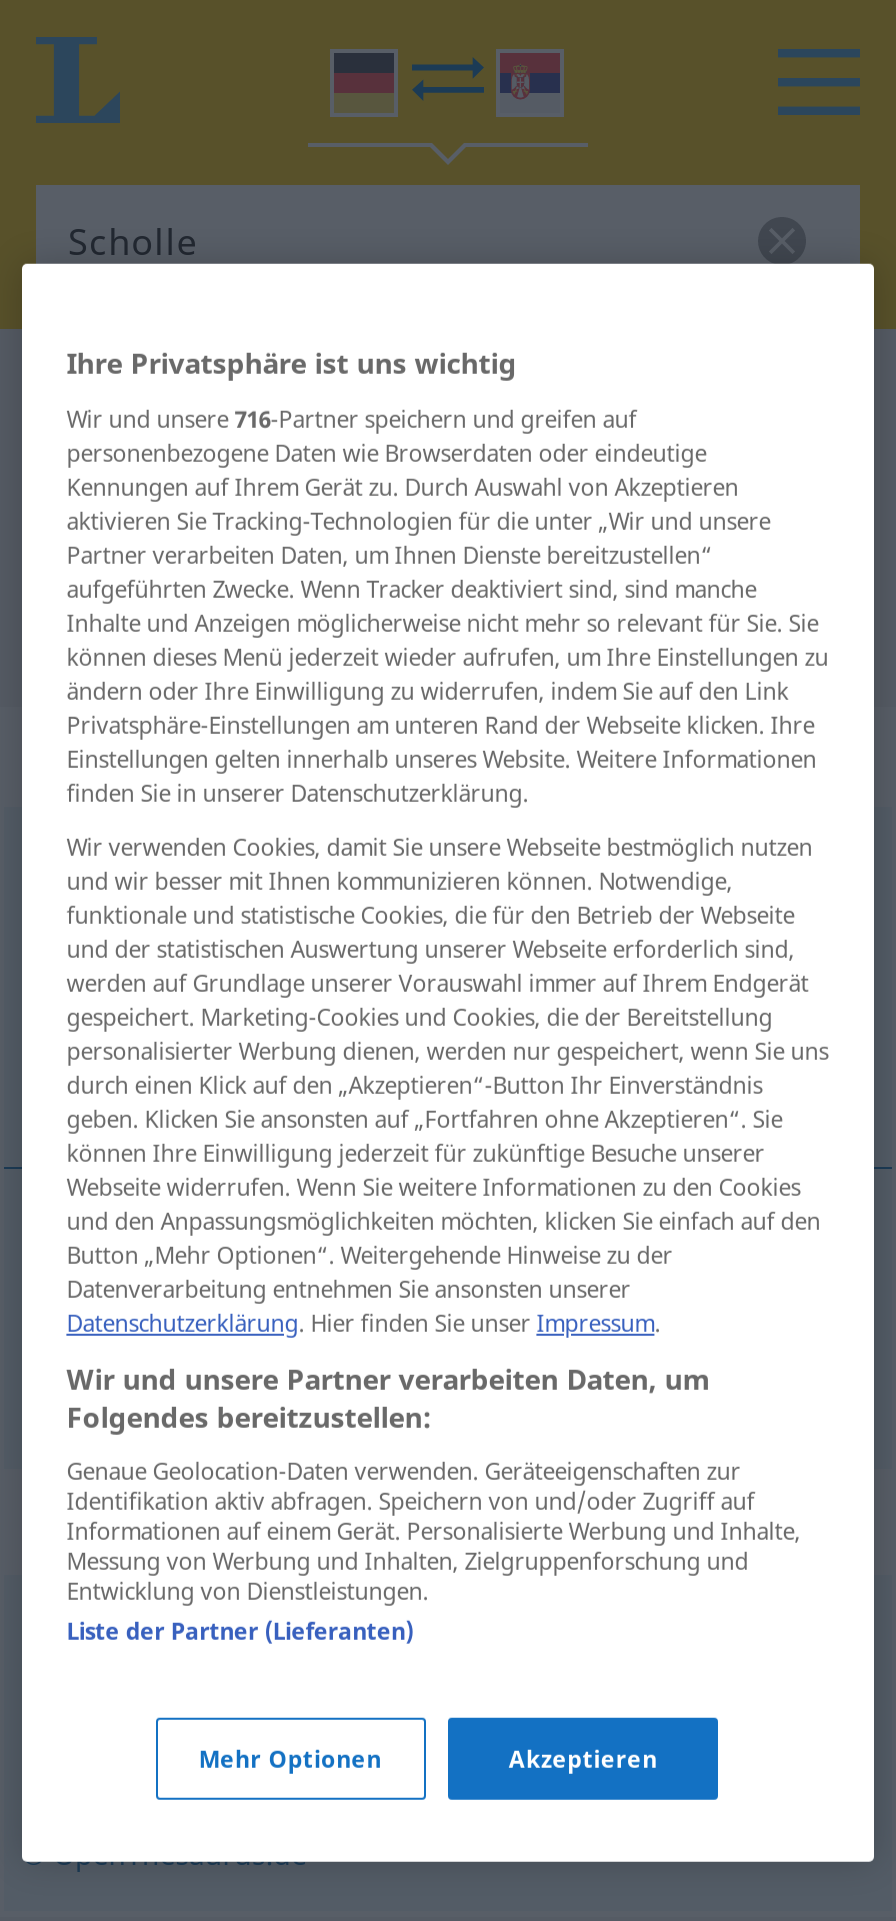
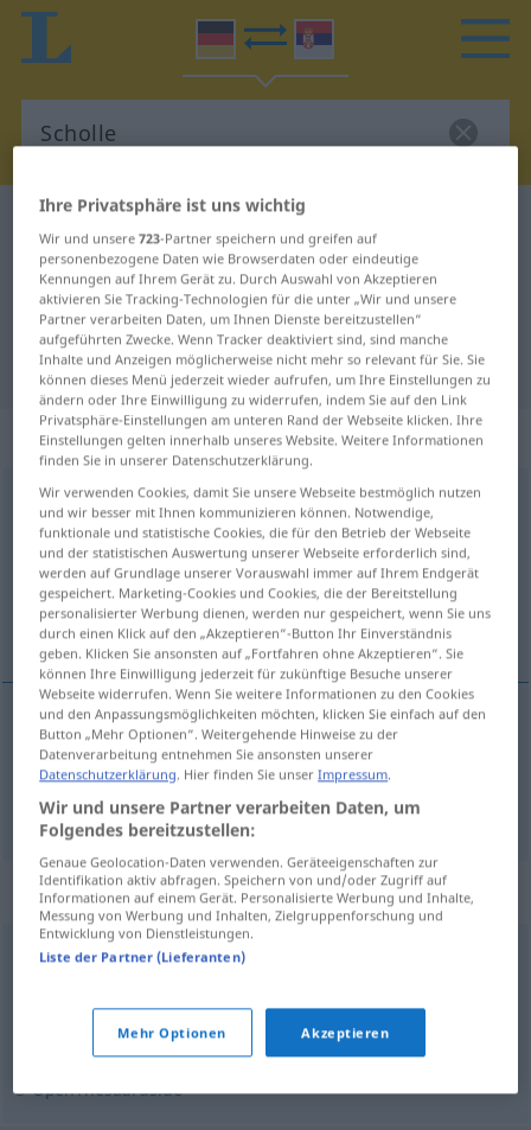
- Wir und unsere 716-Partner speichern und greifen auf
+ Wir und unsere 723-Partner speichern und greifen auf
